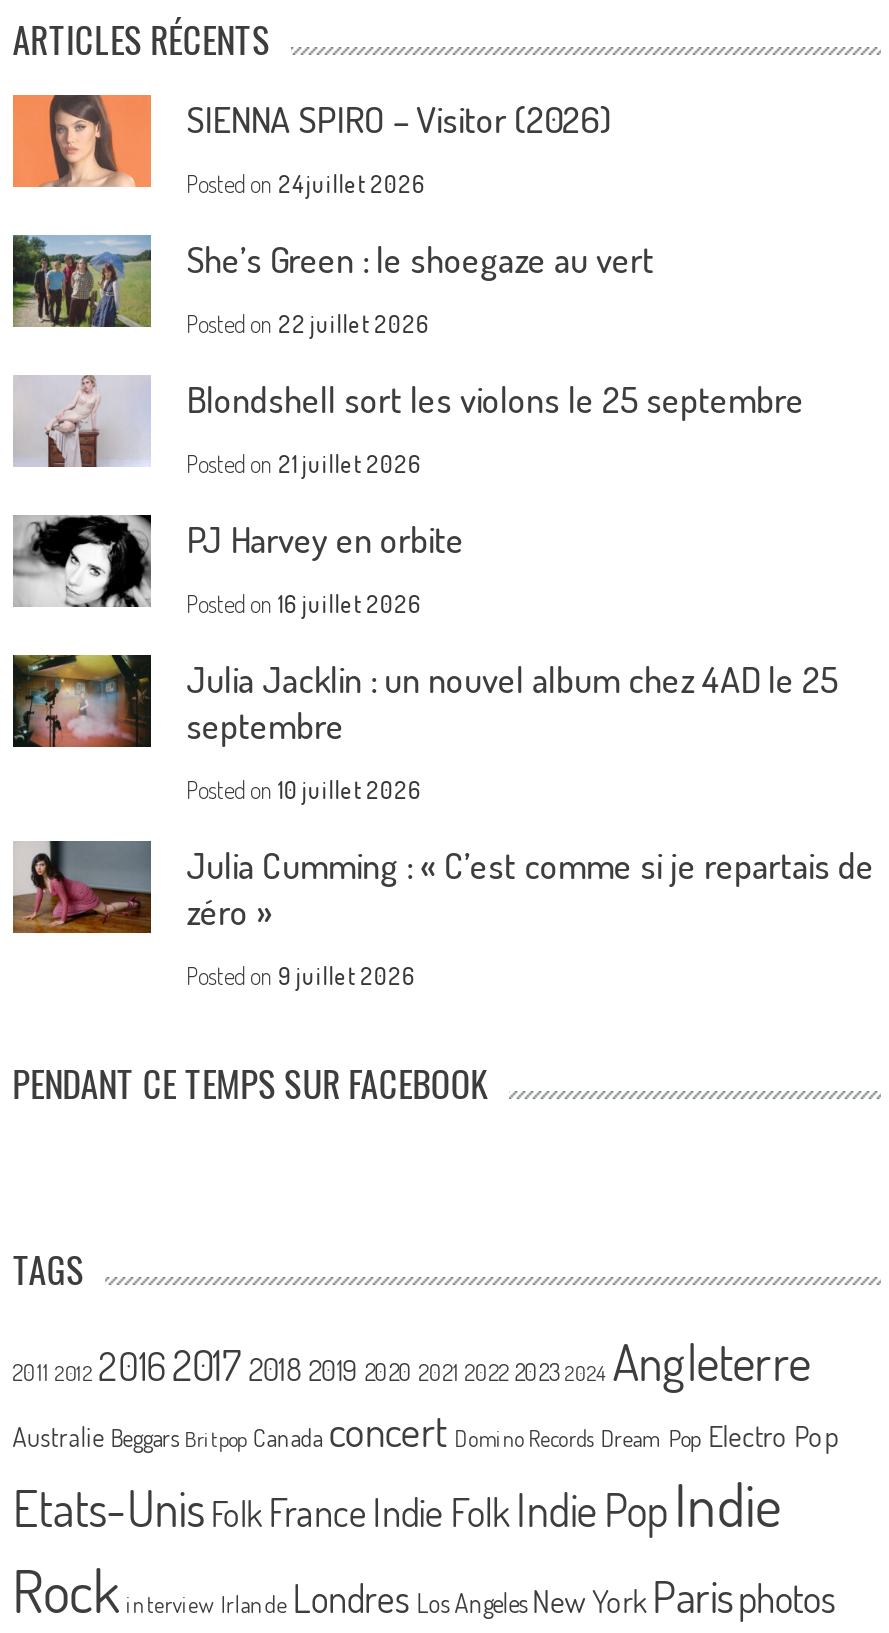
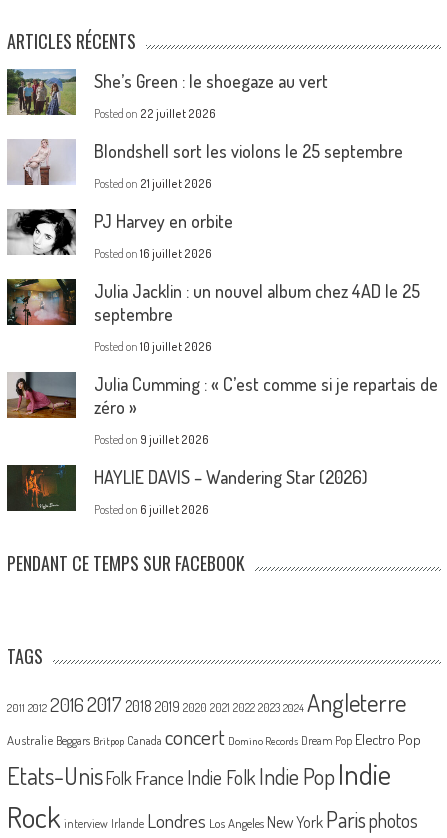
- [image]
- SIENNA SPIRO – Visitor (2026)
- Posted on 24 juillet 2026

moved up: [image] | She’s Green : le shoegaze au vert | Posted on 22 juillet 2026 | ... | zéro » | Posted on 9 juillet 2026

+ [image]
+ HAYLIE DAVIS – Wandering Star (2026)
+ Posted on 6 juillet 2026
